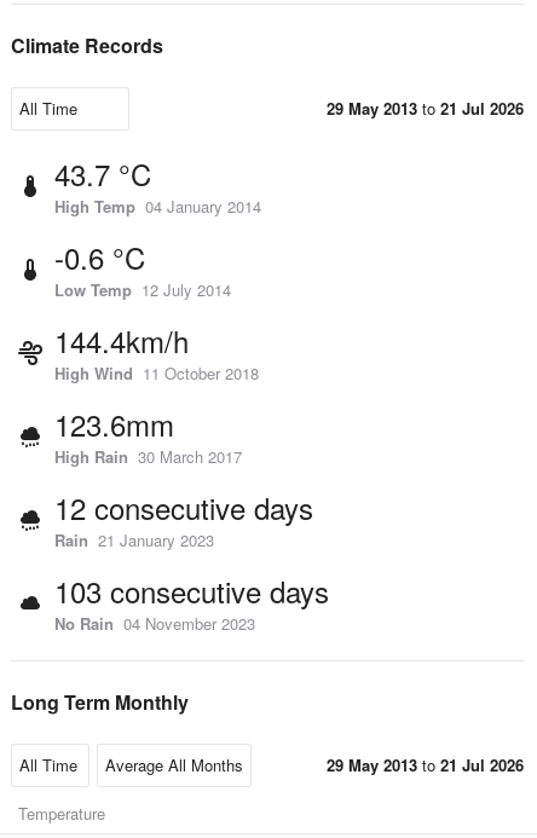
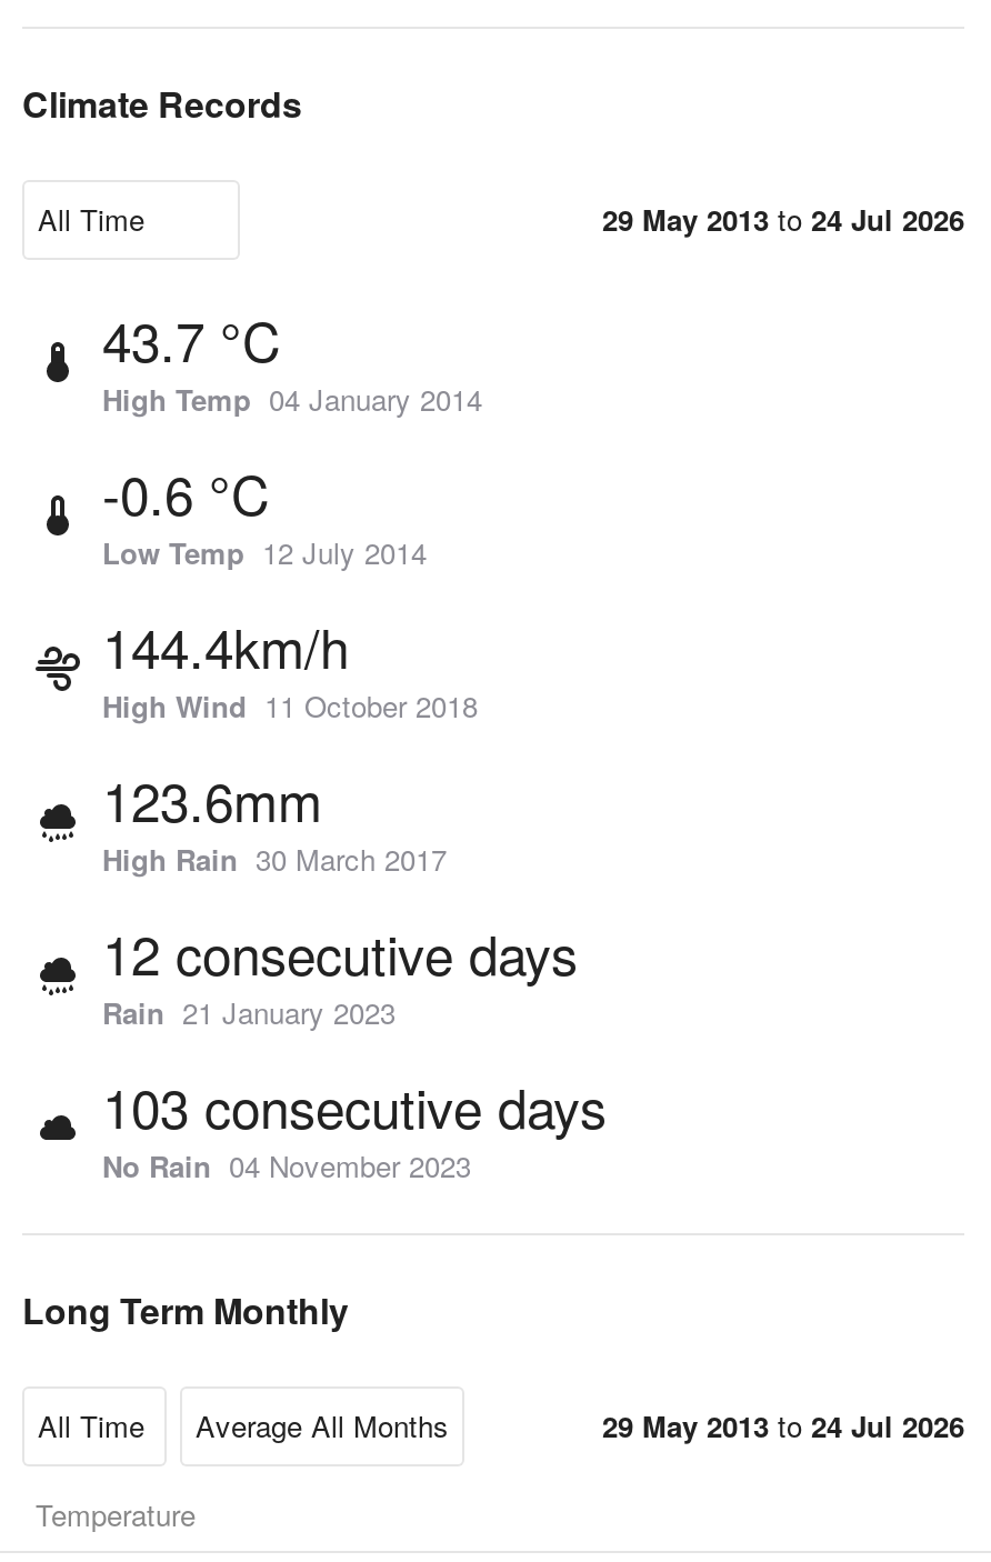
- 29 May 2013 to 21 Jul 2026
+ 29 May 2013 to 24 Jul 2026

- 29 May 2013 to 21 Jul 2026
+ 29 May 2013 to 24 Jul 2026
